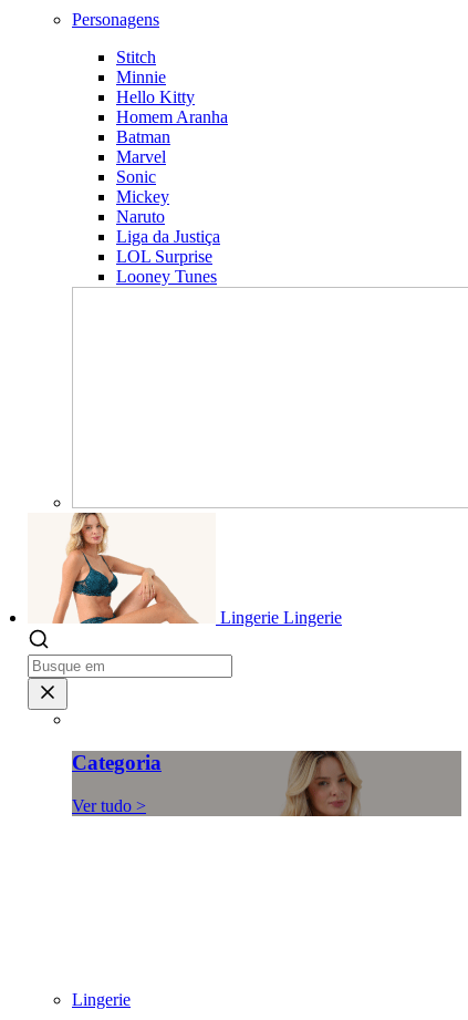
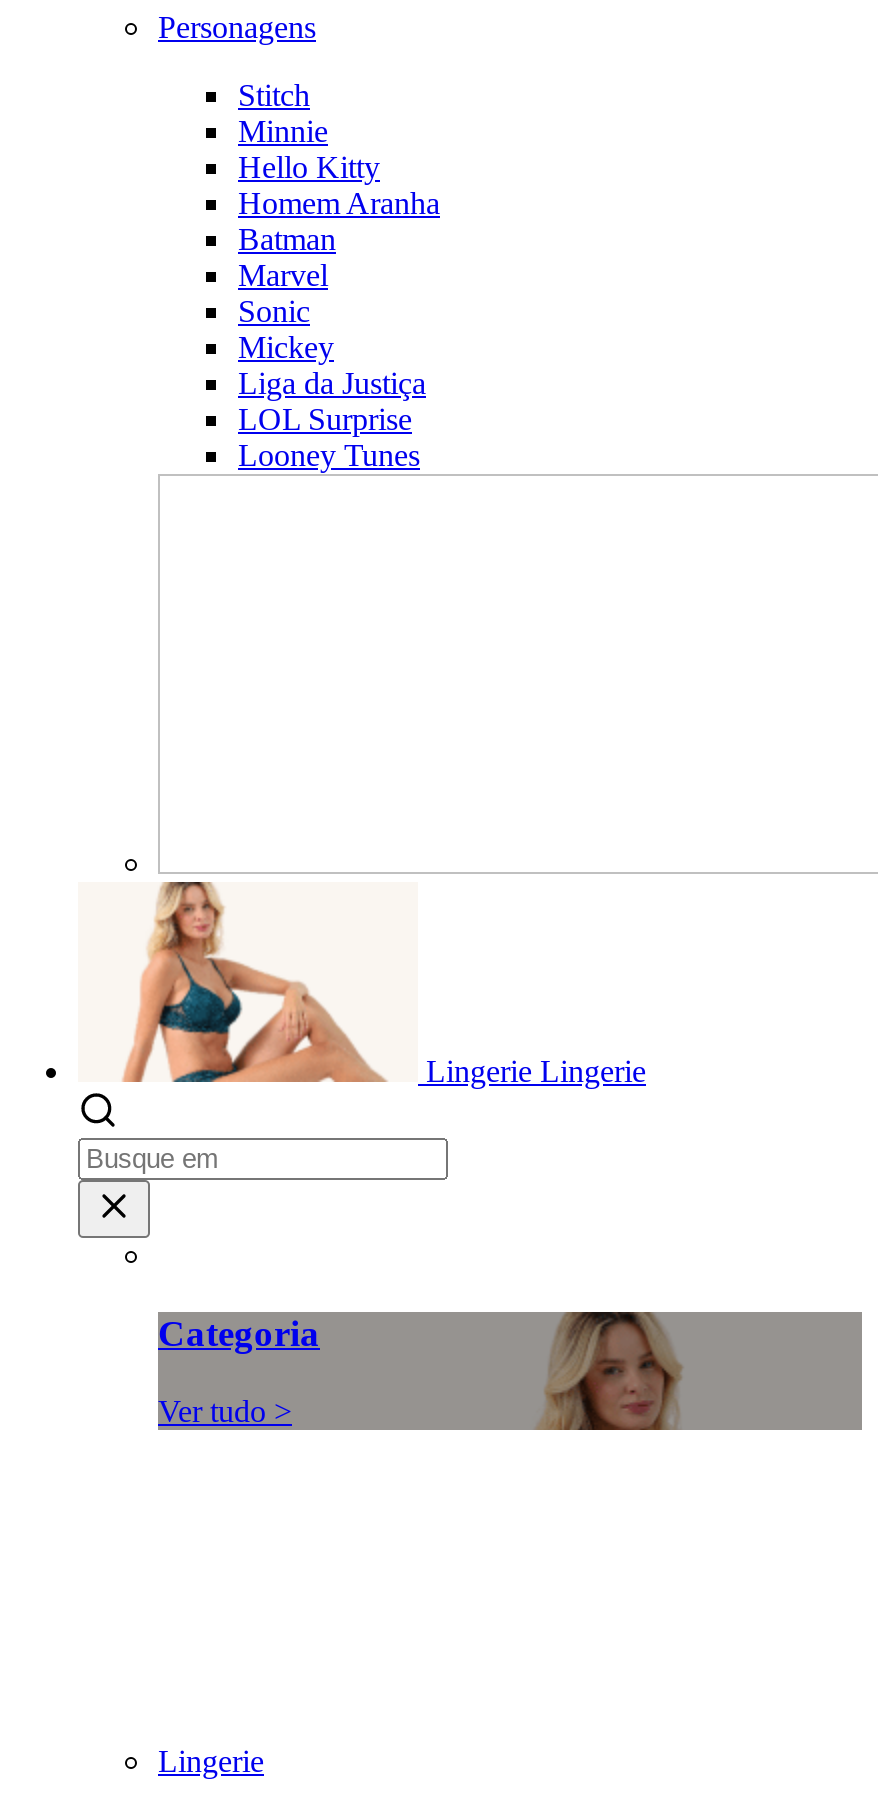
- Naruto
